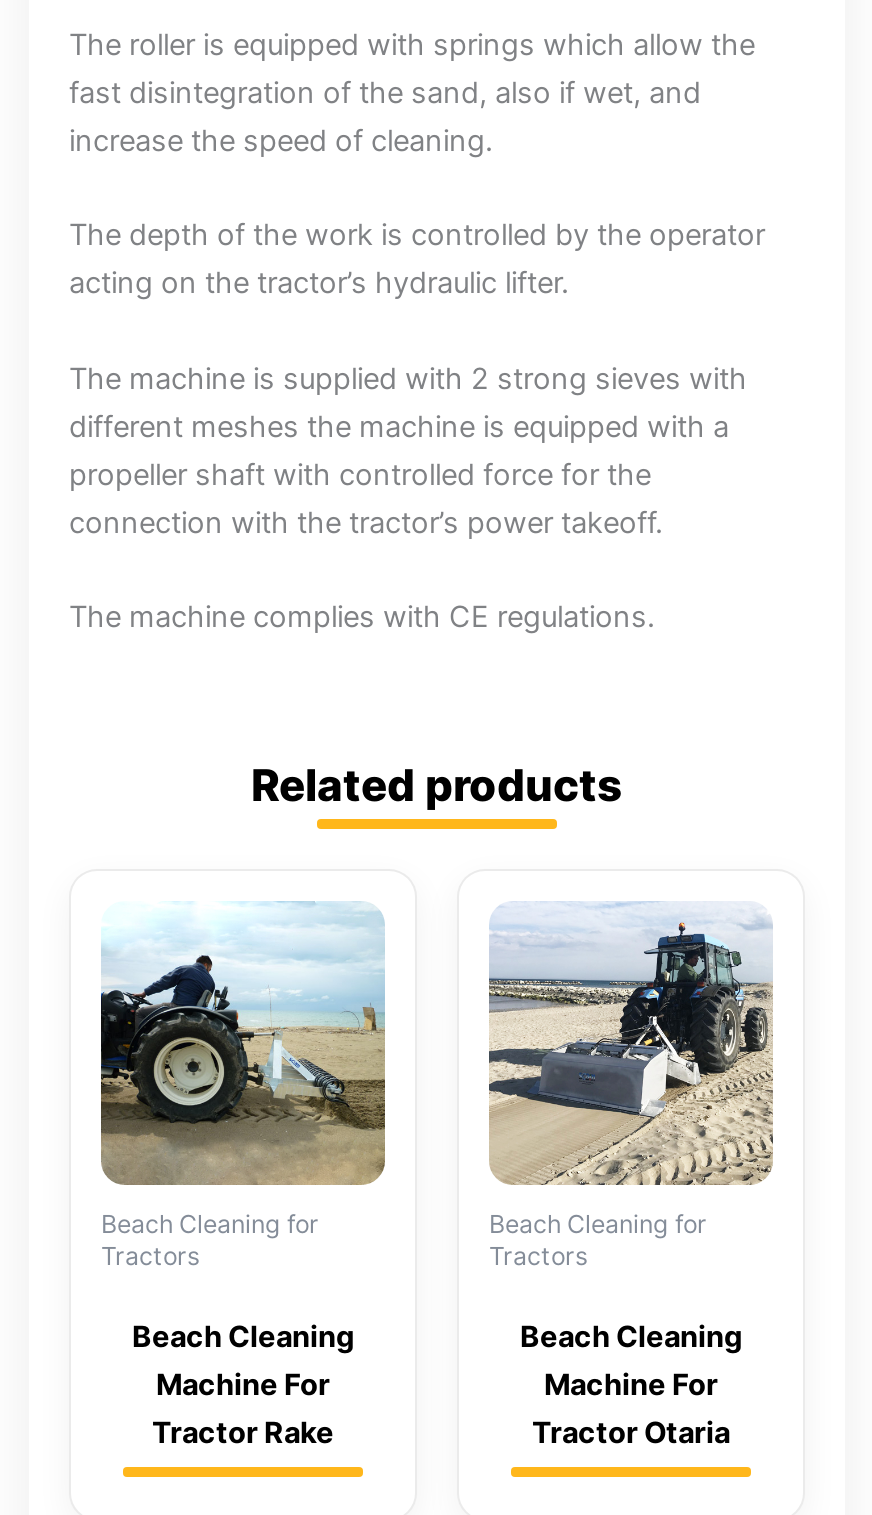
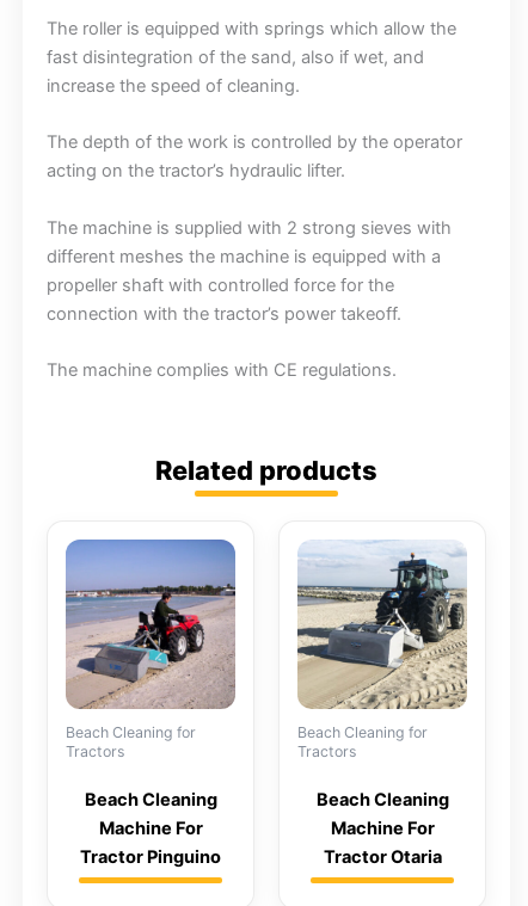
- [image]
+ [image]

- Tractor Rake
+ Tractor Pinguino
